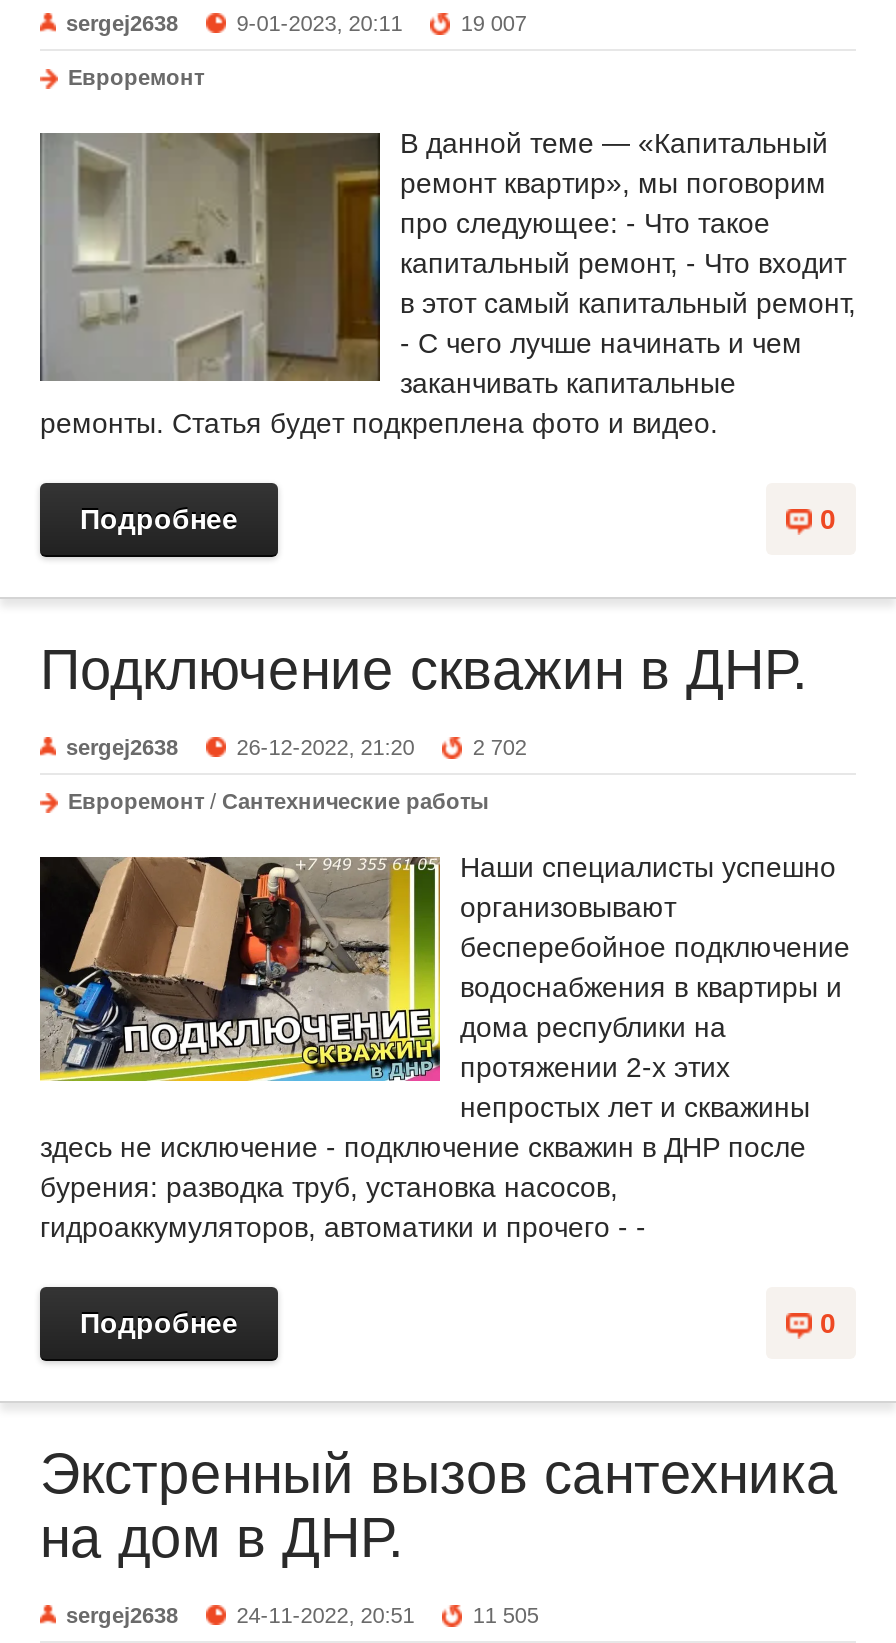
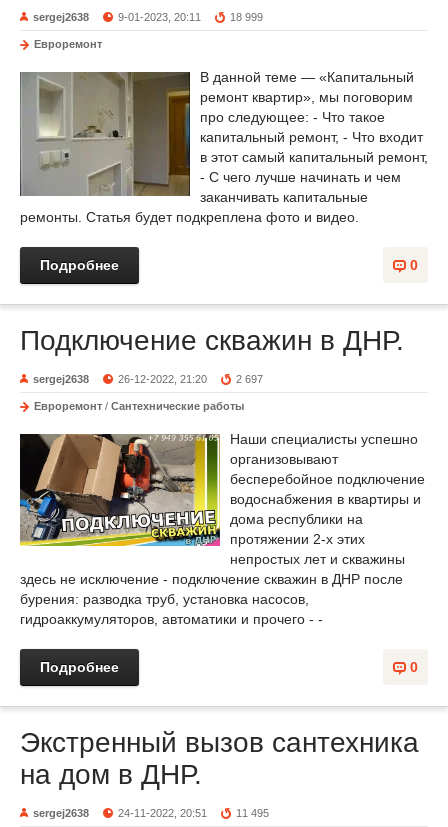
- 19 007
+ 18 999

- 2 702
+ 2 697

- 11 505
+ 11 495
